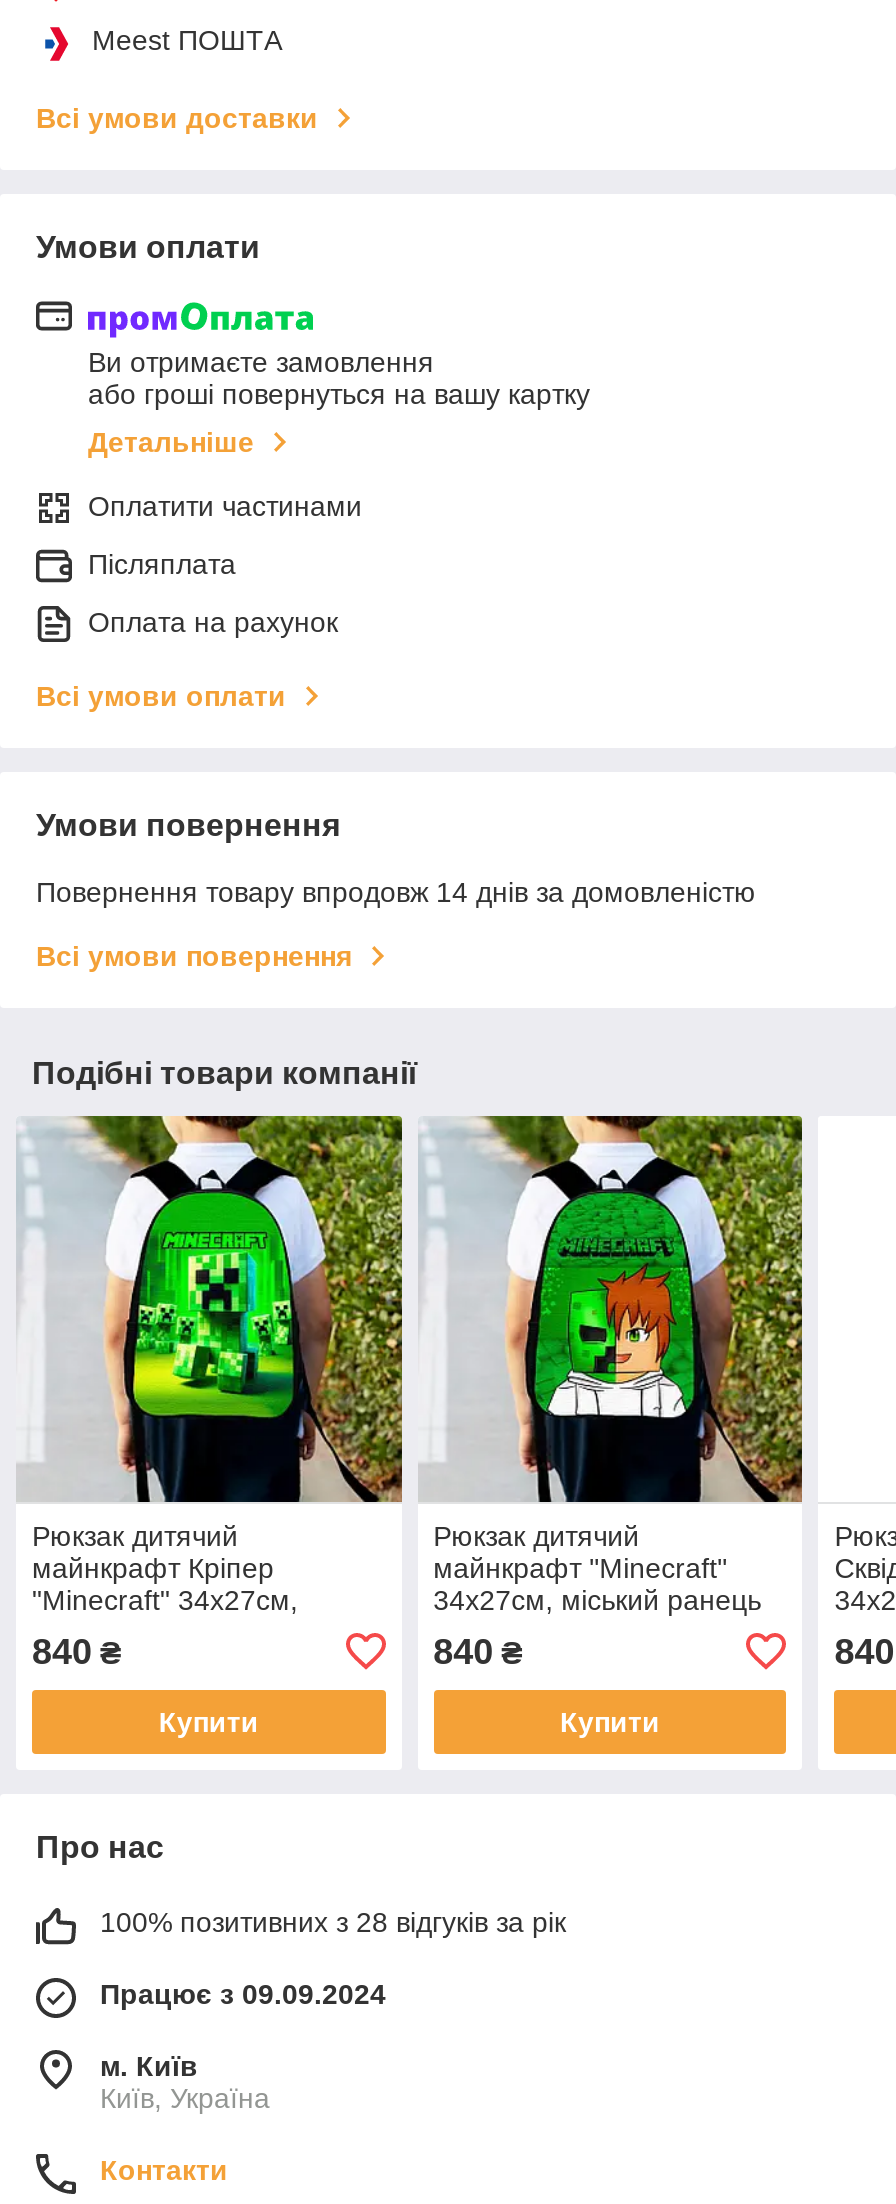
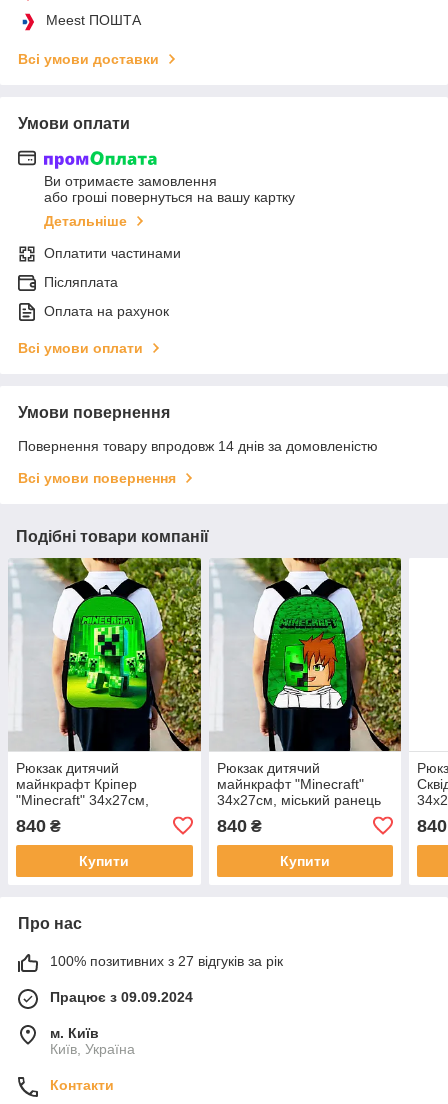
- 100% позитивних з 28 відгуків за рік
+ 100% позитивних з 27 відгуків за рік
